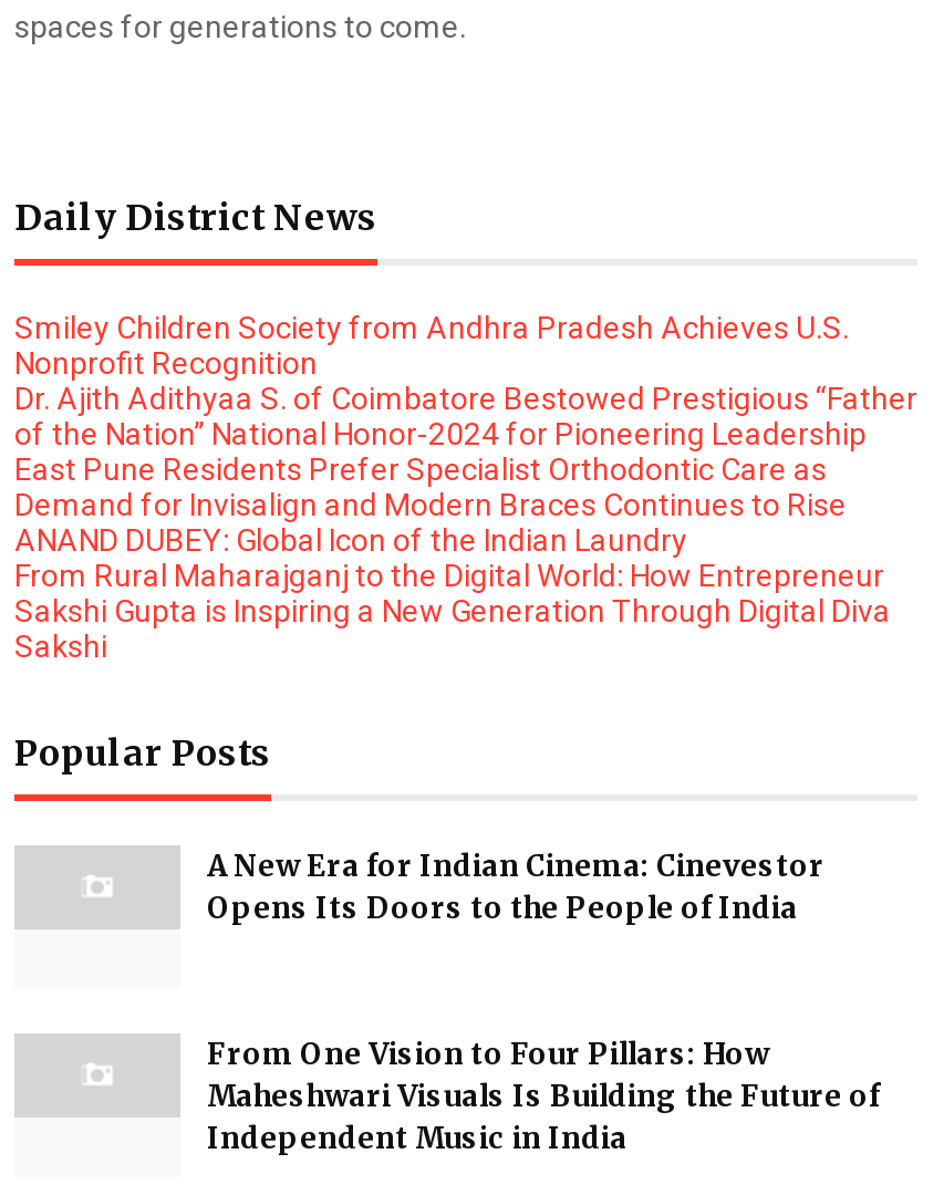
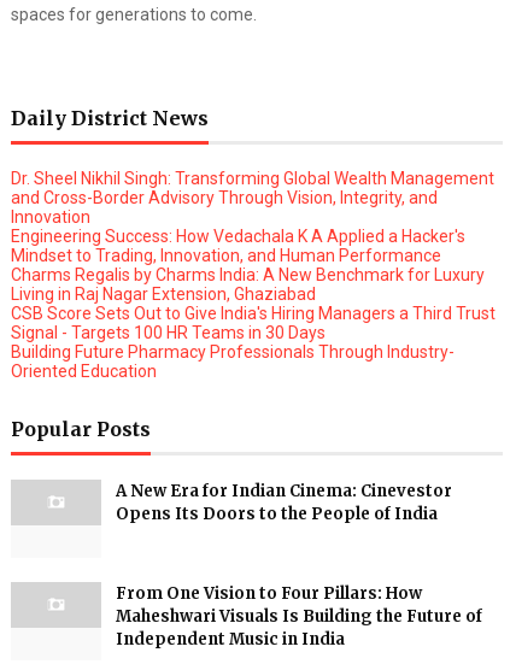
- Smiley Children Society from Andhra Pradesh Achieves U.S.
- Nonprofit Recognition
- Dr. Ajith Adithyaa S. of Coimbatore Bestowed Prestigious “Father
- of the Nation” National Honor-2024 for Pioneering Leadership
- East Pune Residents Prefer Specialist Orthodontic Care as
- Demand for Invisalign and Modern Braces Continues to Rise
- ANAND DUBEY: Global Icon of the Indian Laundry
- From Rural Maharajganj to the Digital World: How Entrepreneur
- Sakshi Gupta is Inspiring a New Generation Through Digital Diva
- Sakshi
+ Dr. Sheel Nikhil Singh: Transforming Global Wealth Management
+ and Cross-Border Advisory Through Vision, Integrity, and
+ Innovation
+ Engineering Success: How Vedachala K A Applied a Hacker's
+ Mindset to Trading, Innovation, and Human Performance
+ Charms Regalis by Charms India: A New Benchmark for Luxury
+ Living in Raj Nagar Extension, Ghaziabad
+ CSB Score Sets Out to Give India's Hiring Managers a Third Trust
+ Signal - Targets 100 HR Teams in 30 Days
+ Building Future Pharmacy Professionals Through Industry-
+ Oriented Education
